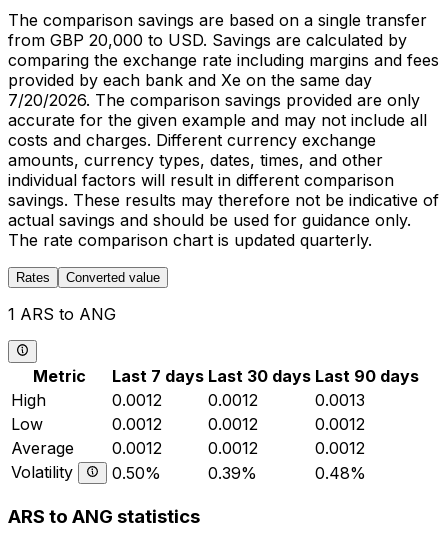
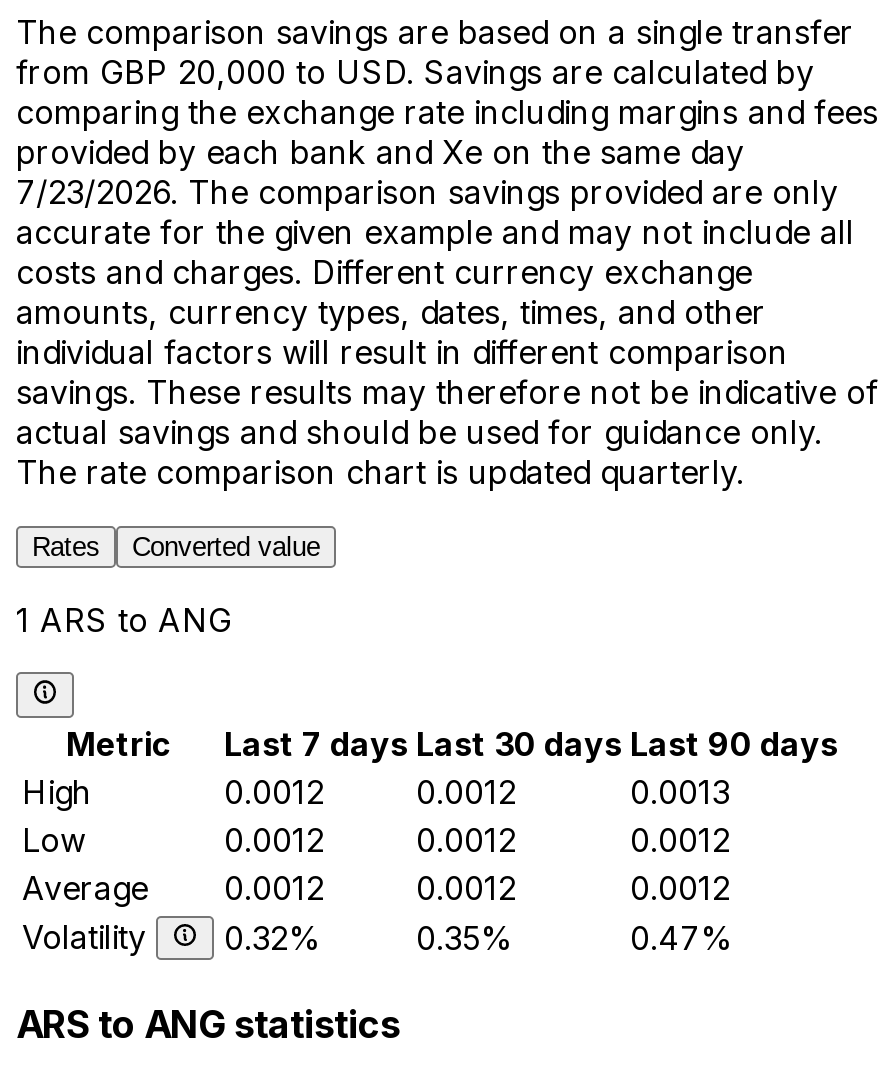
- 7/20/2026. The comparison savings provided are only
+ 7/23/2026. The comparison savings provided are only

- Volatility 0.50%
+ Volatility 0.32%

- 0.39%
+ 0.35%

- 0.48%
+ 0.47%
